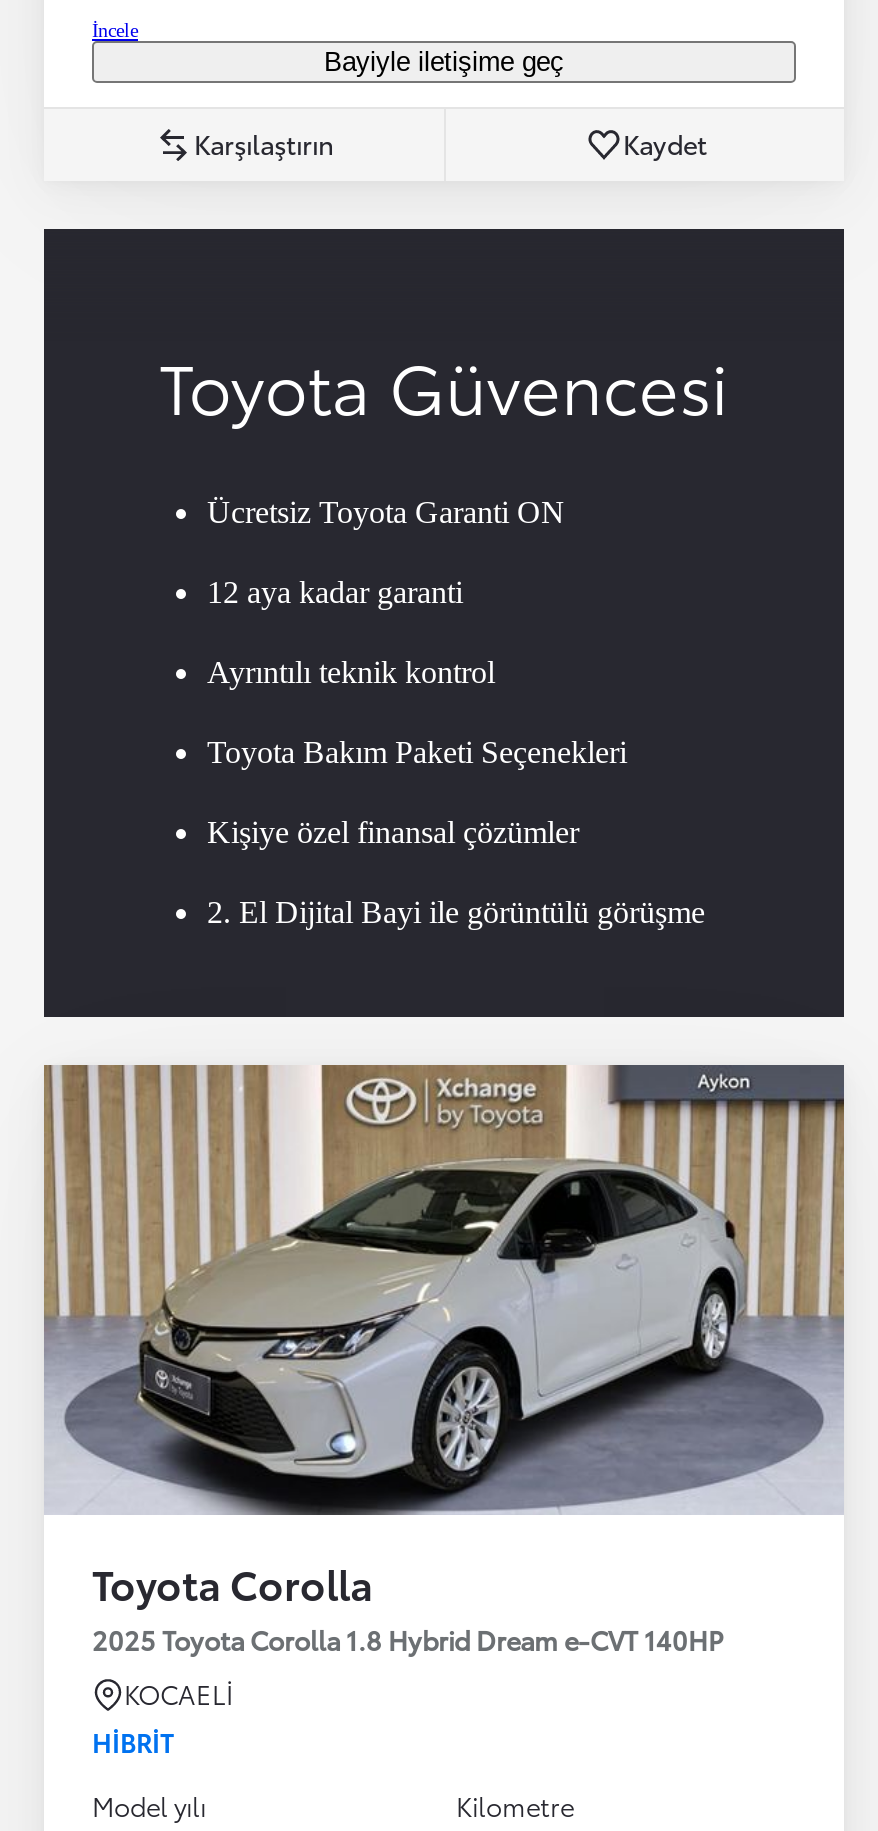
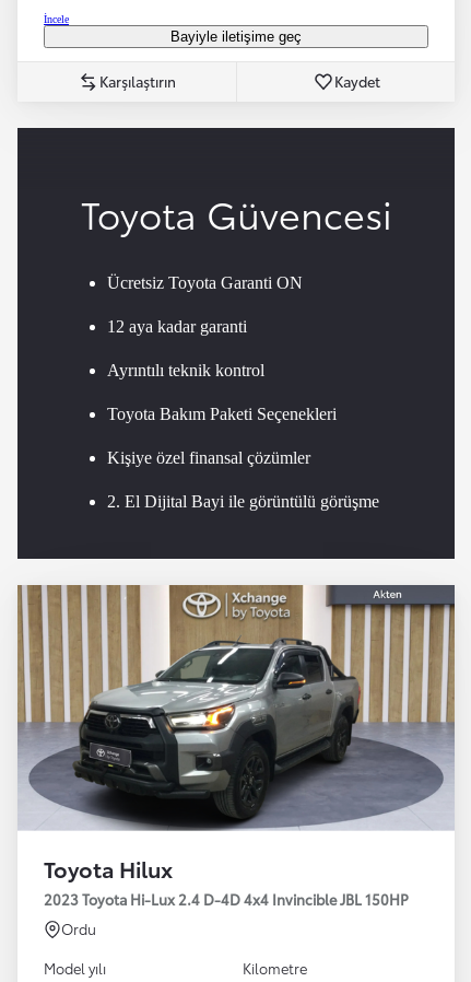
- [image]
- Toyota Corolla
- 2025 Toyota Corolla 1.8 Hybrid Dream e-CVT 140HP
+ [image]
+ Toyota Hilux
+ 2023 Toyota Hi-Lux 2.4 D-4D 4x4 Invincible JBL 150HP

- KOCAELİ
- HIBRIT
+ Ordu
